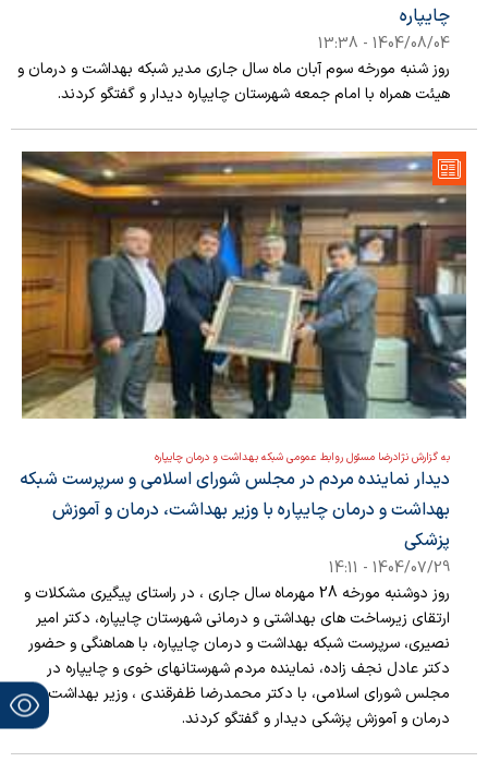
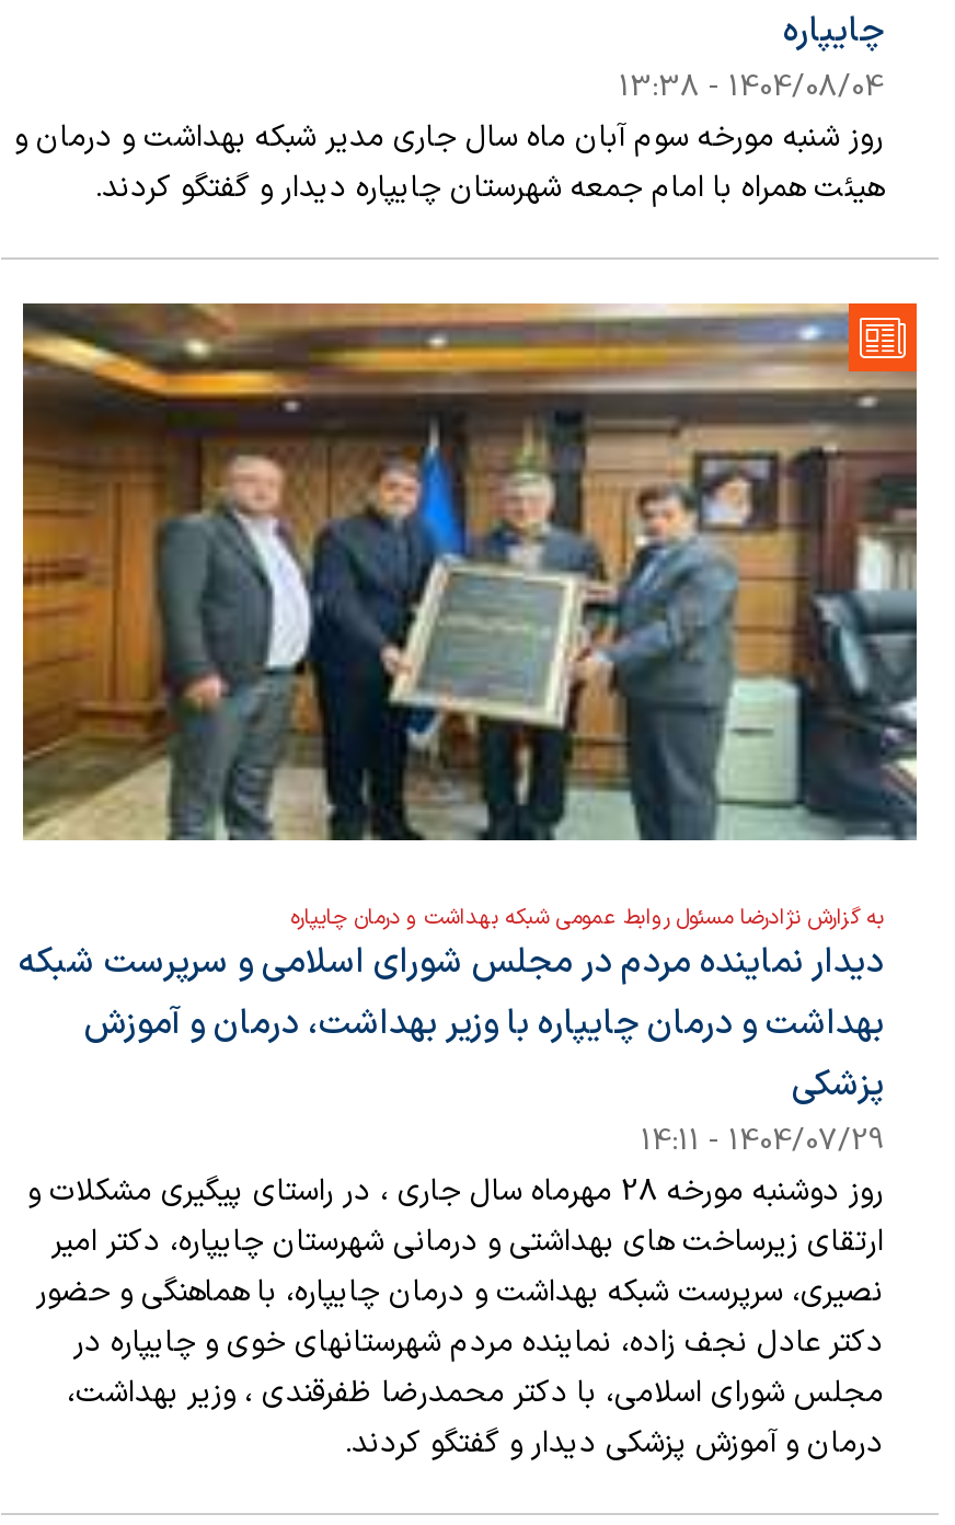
- [image]
